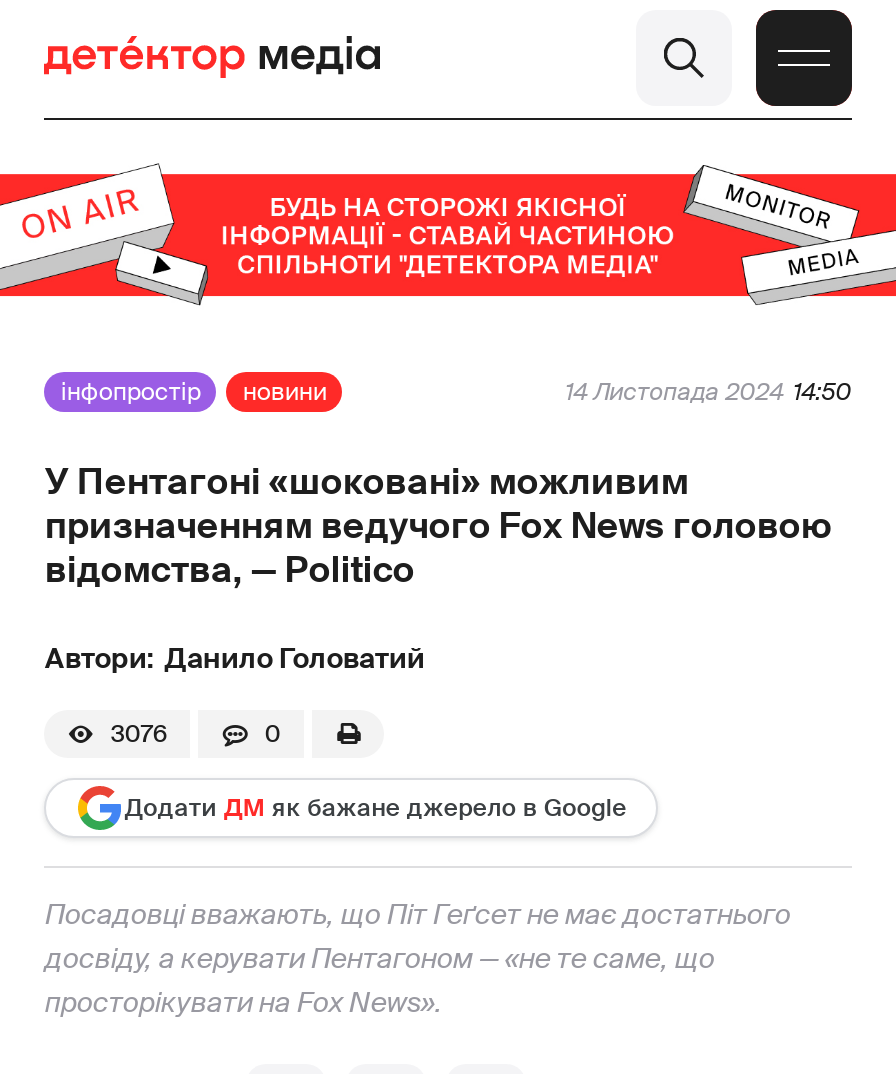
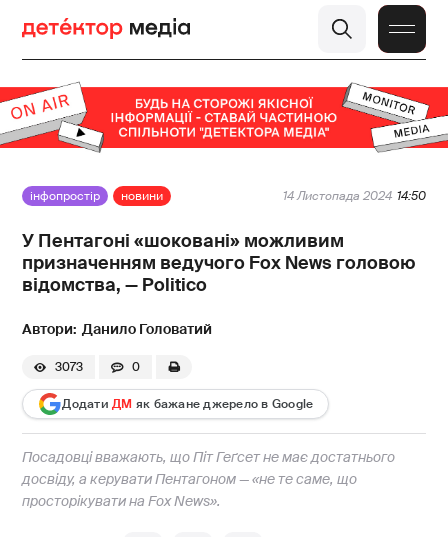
- 3076
+ 3073
